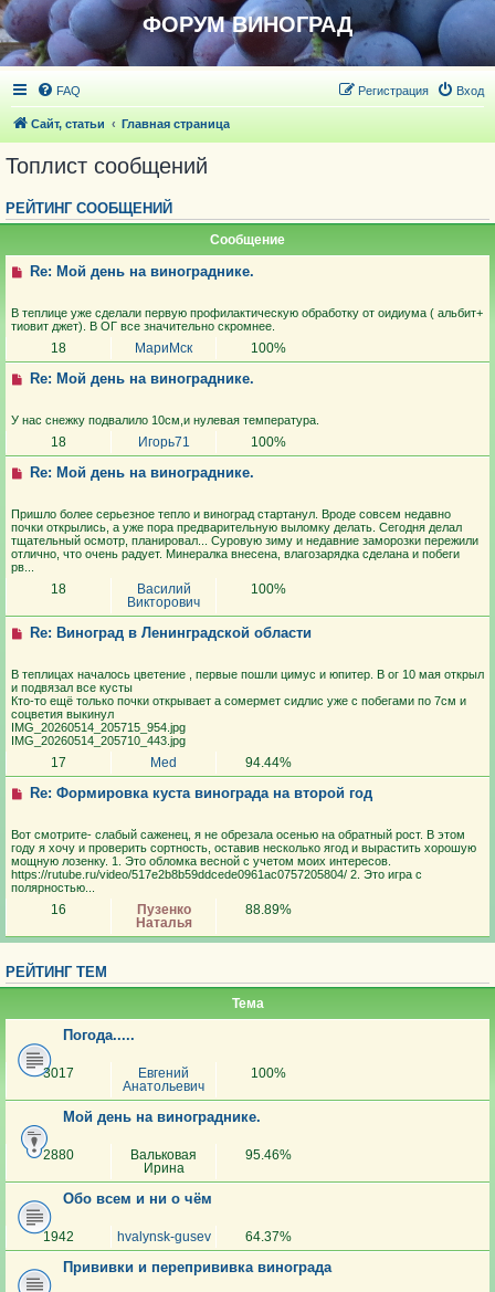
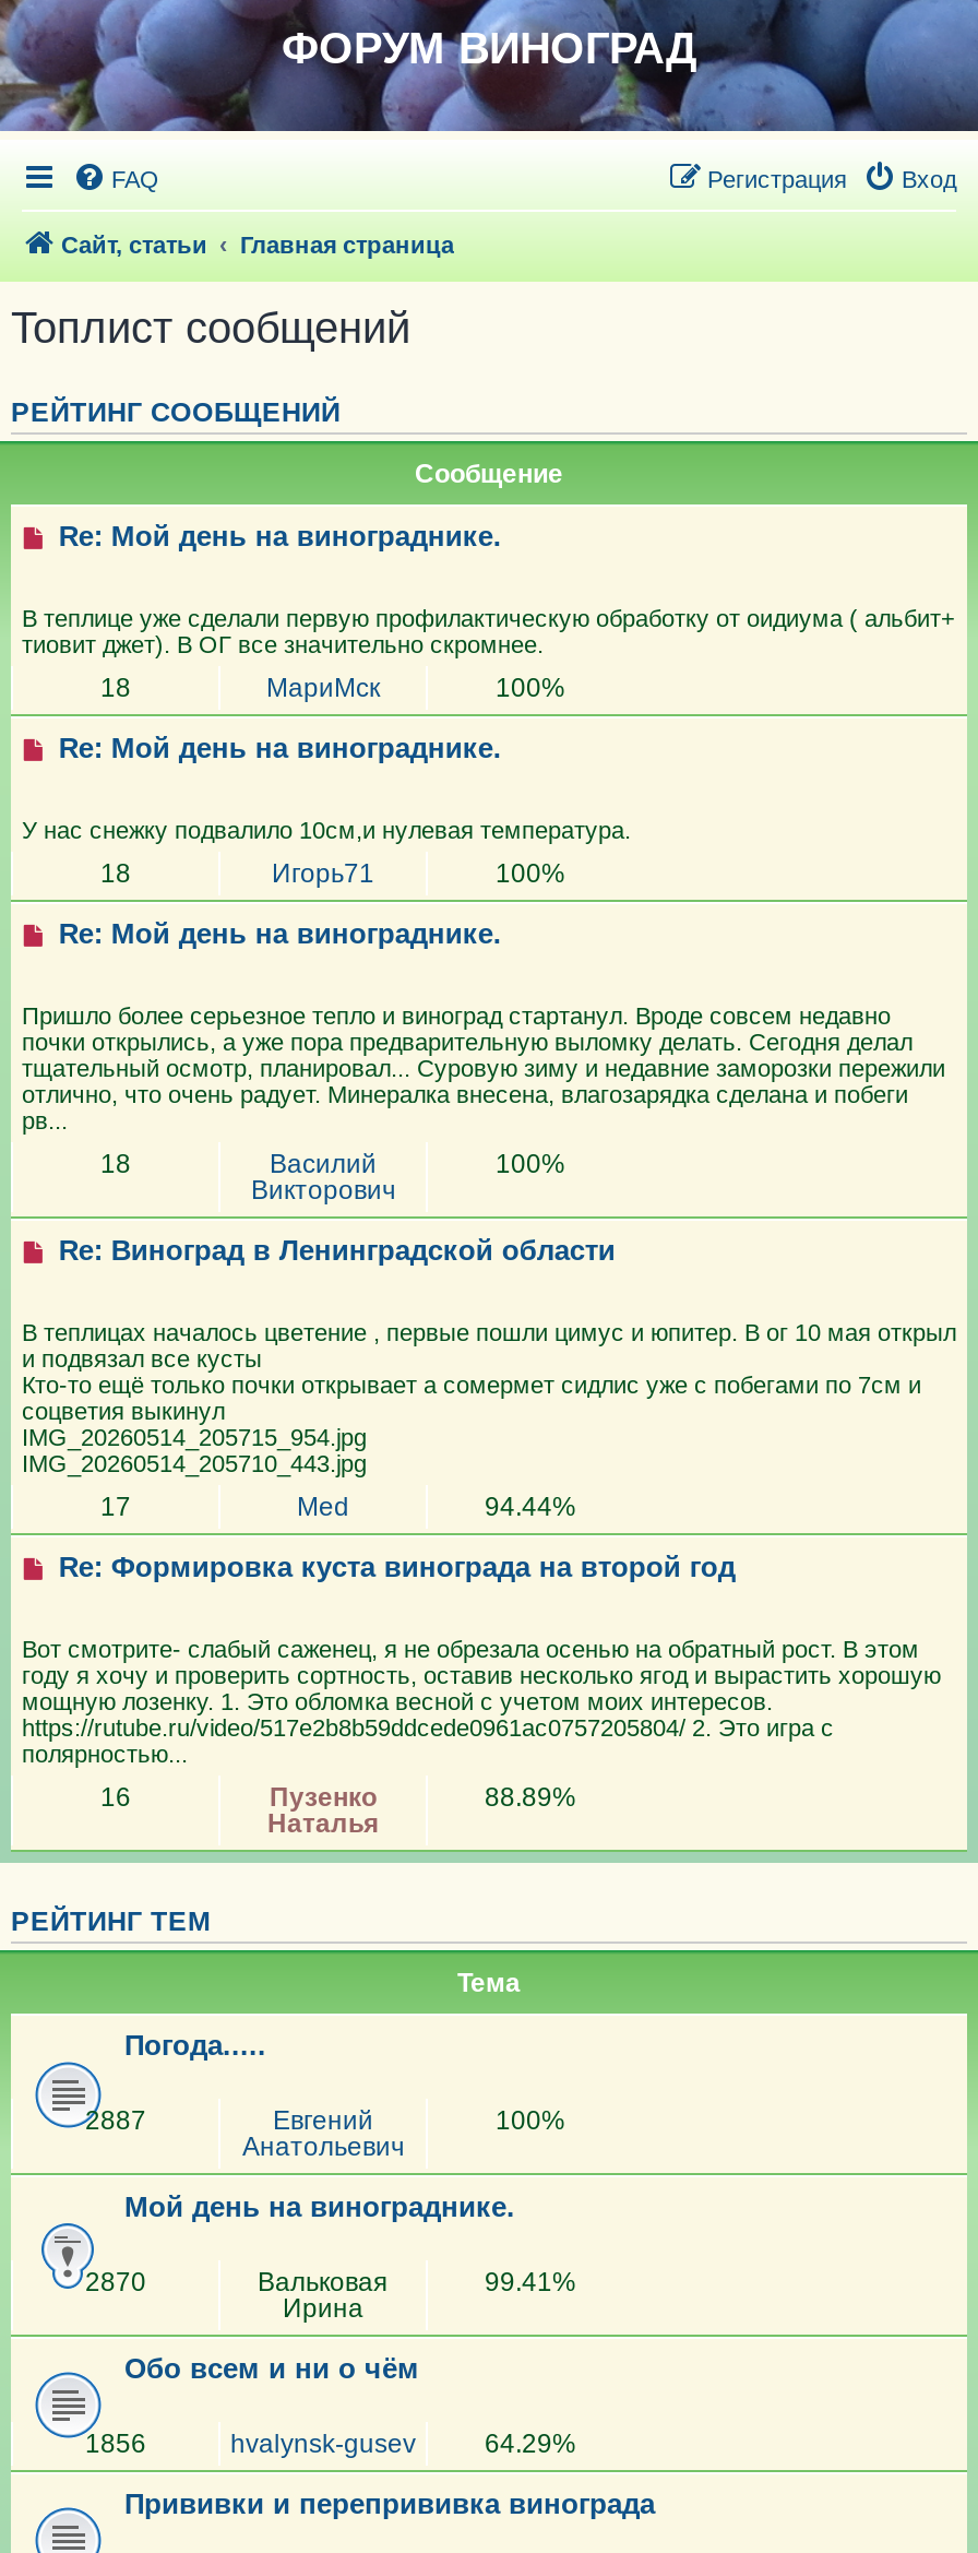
- 3017
+ 2887

- 2880
+ 2870

- 95.46%
+ 99.41%

- 1942
+ 1856

- 64.37%
+ 64.29%
